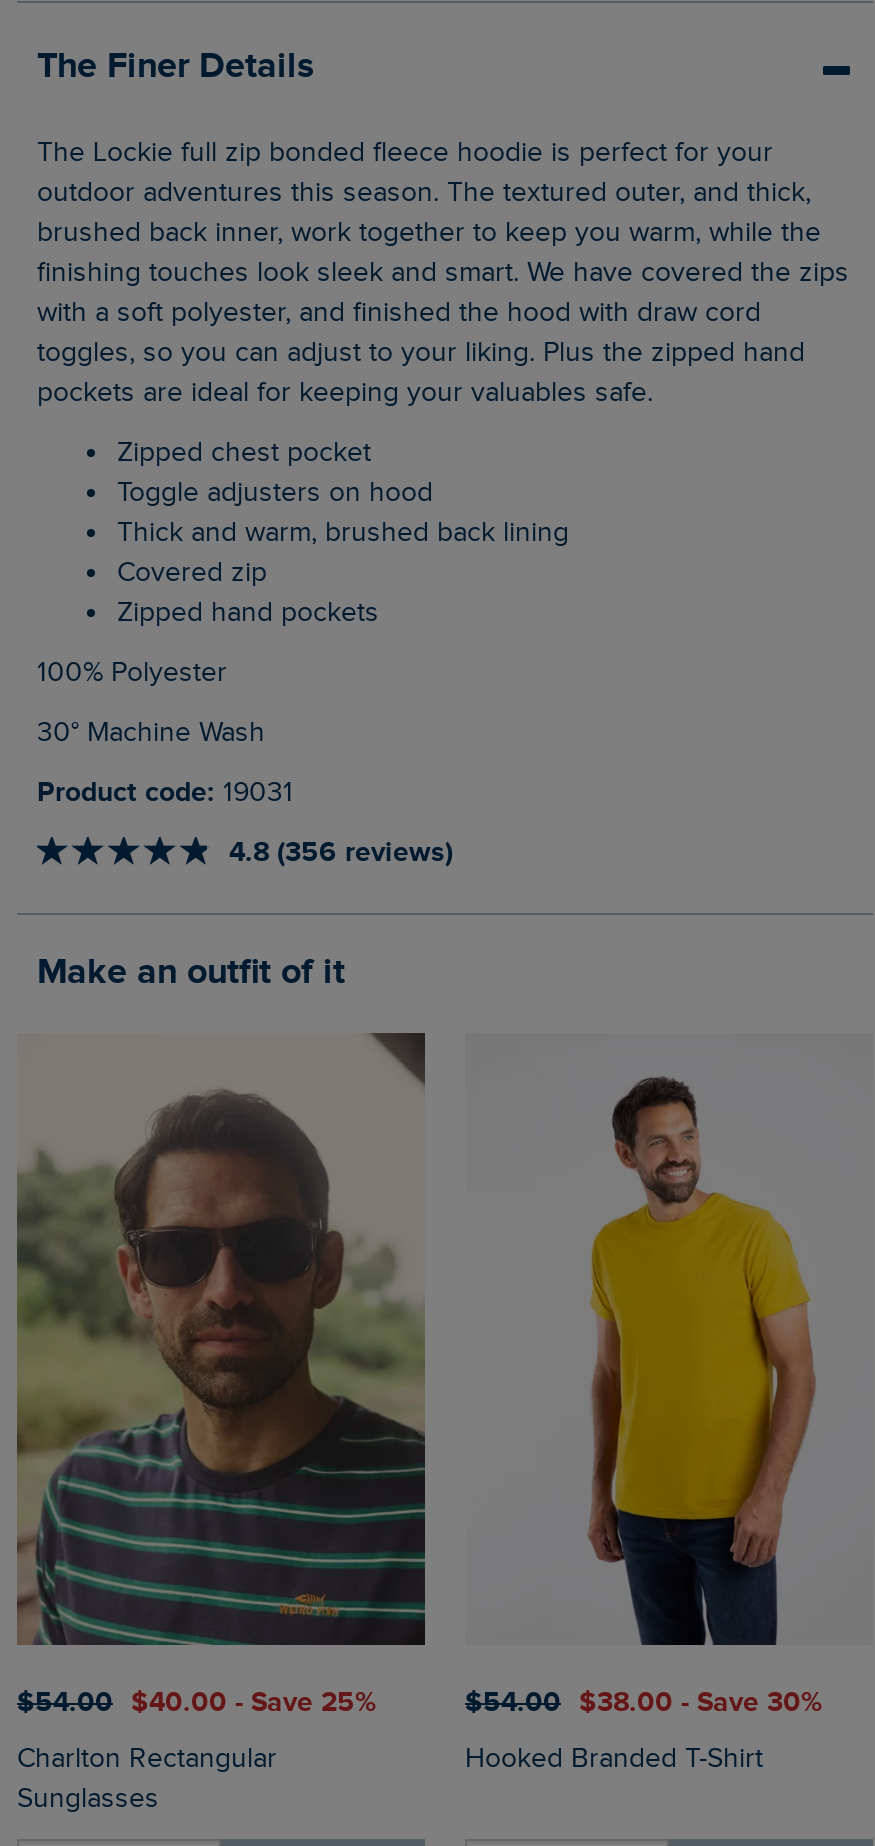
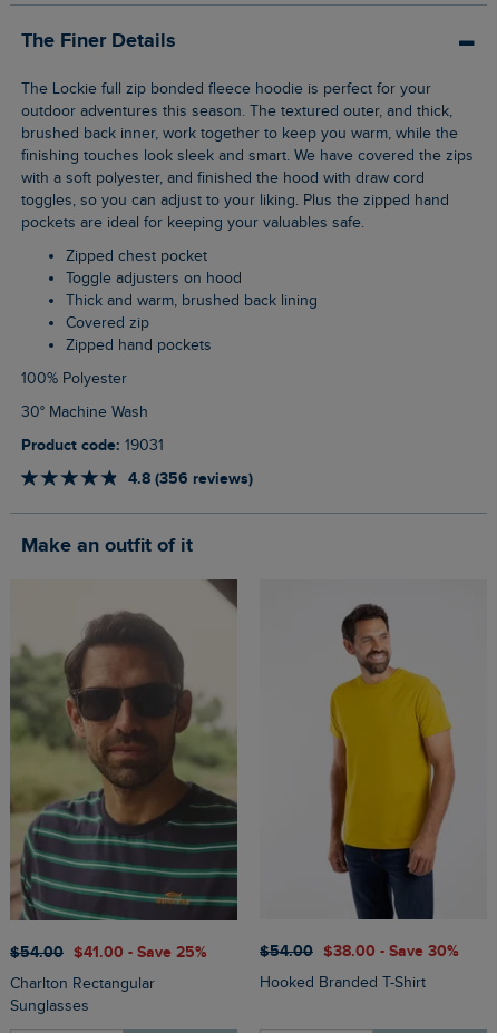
- $‌54.00 $‌40.00 - Save 25%
+ $‌54.00 $‌41.00 - Save 25%
